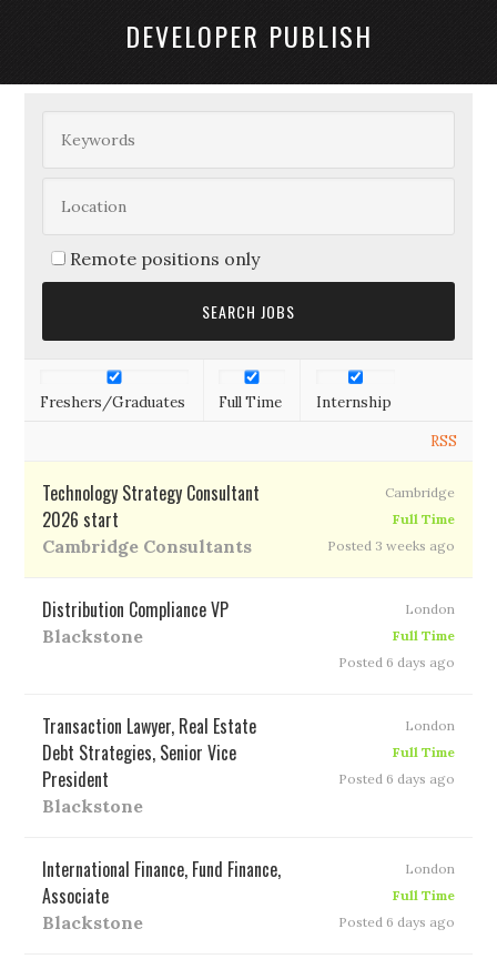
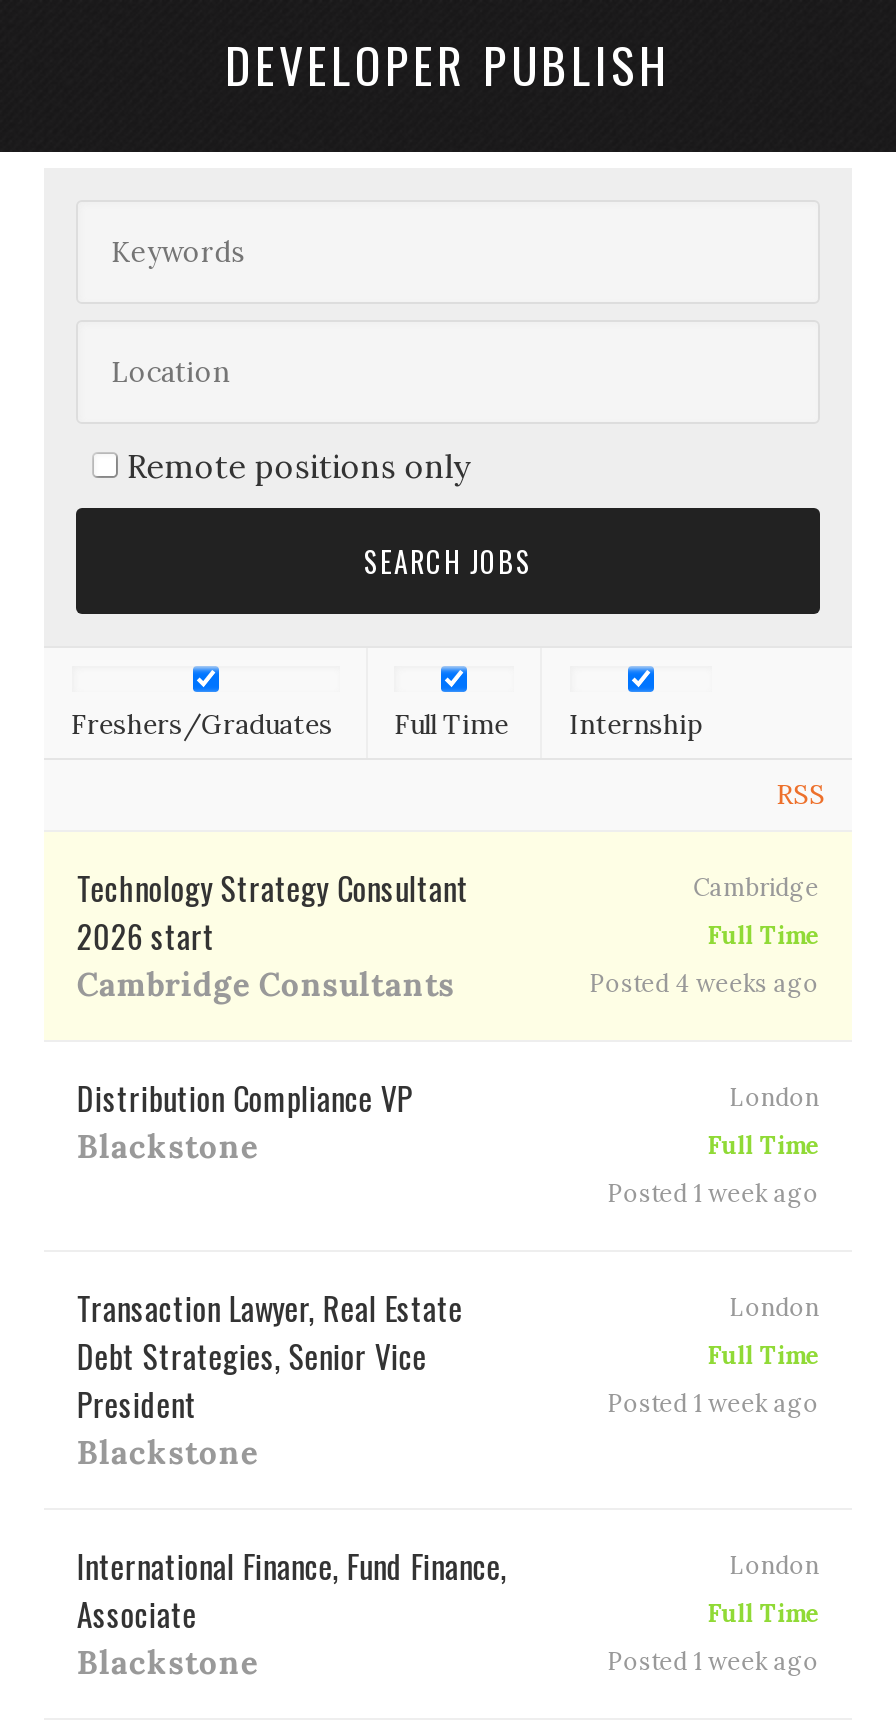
- Posted 3 weeks ago
+ Posted 4 weeks ago

- Posted 6 days ago
+ Posted 1 week ago

- Posted 6 days ago
+ Posted 1 week ago

- Posted 6 days ago
+ Posted 1 week ago
